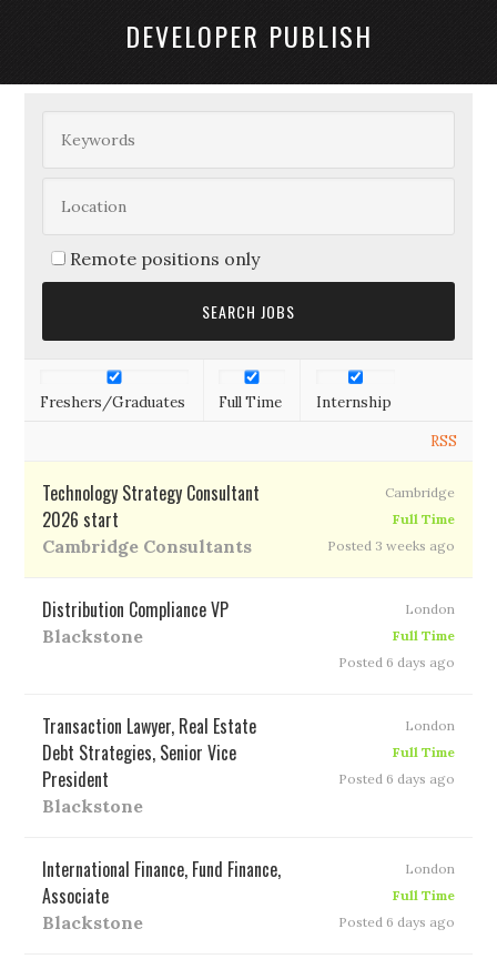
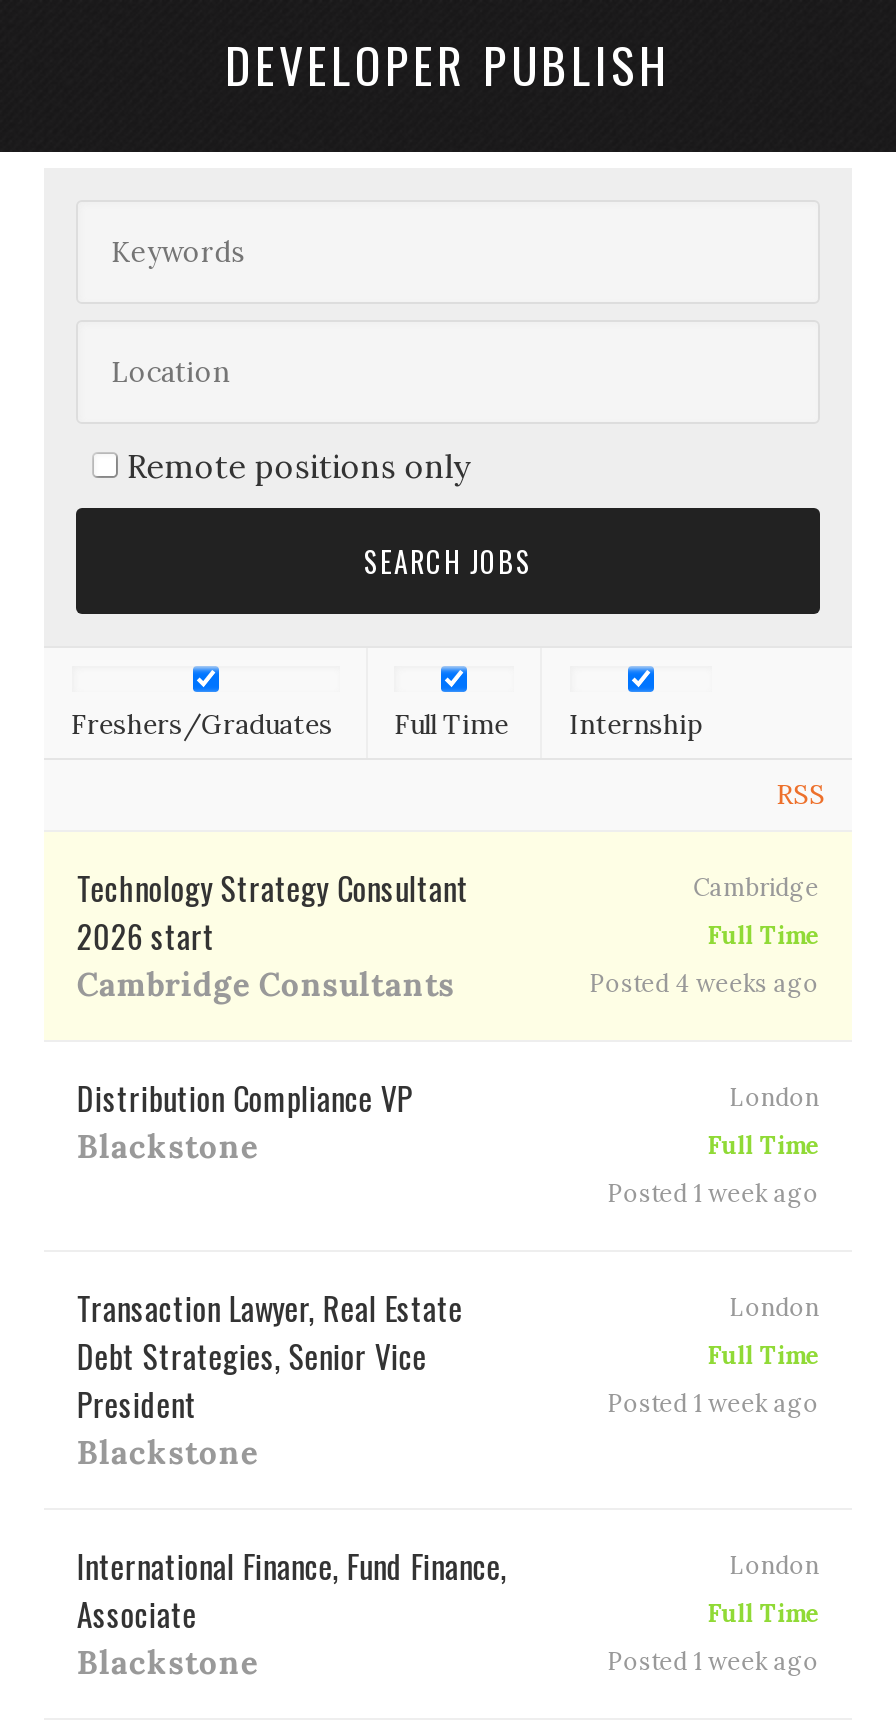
- Posted 3 weeks ago
+ Posted 4 weeks ago

- Posted 6 days ago
+ Posted 1 week ago

- Posted 6 days ago
+ Posted 1 week ago

- Posted 6 days ago
+ Posted 1 week ago
